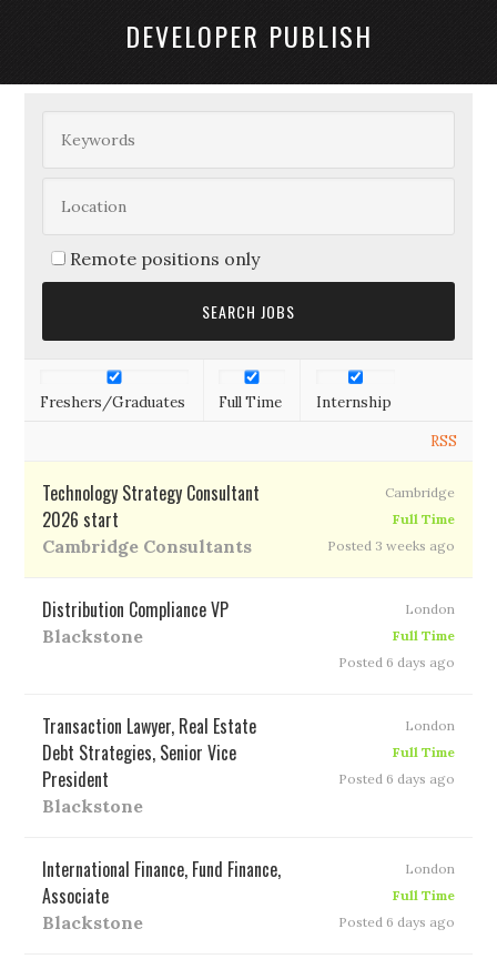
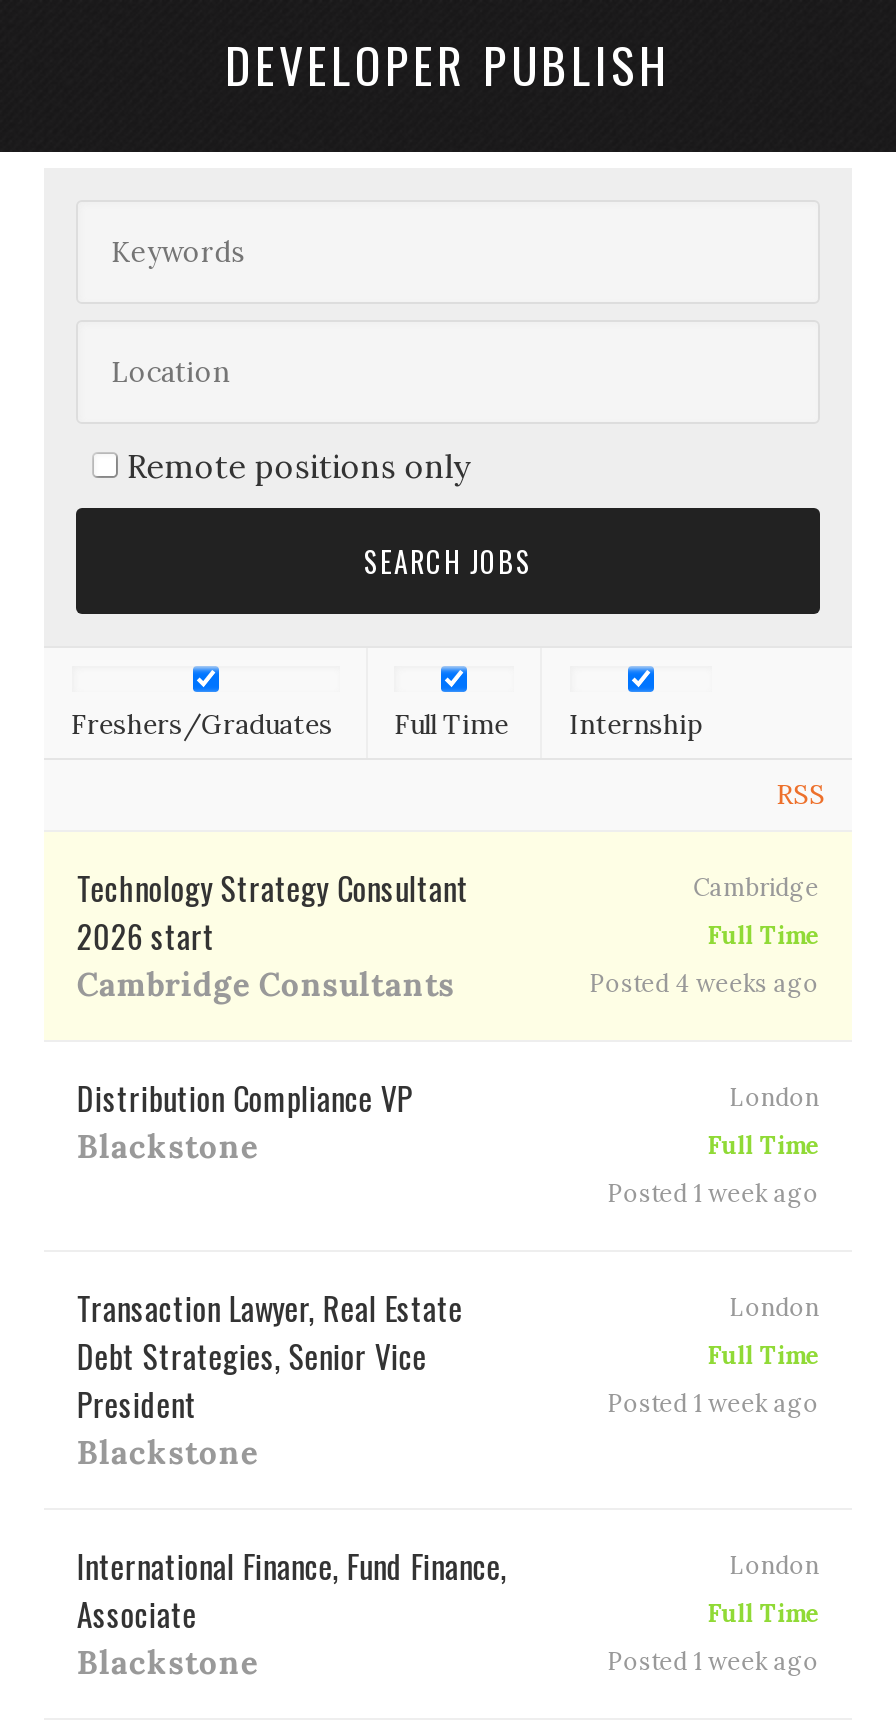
- Posted 3 weeks ago
+ Posted 4 weeks ago

- Posted 6 days ago
+ Posted 1 week ago

- Posted 6 days ago
+ Posted 1 week ago

- Posted 6 days ago
+ Posted 1 week ago
